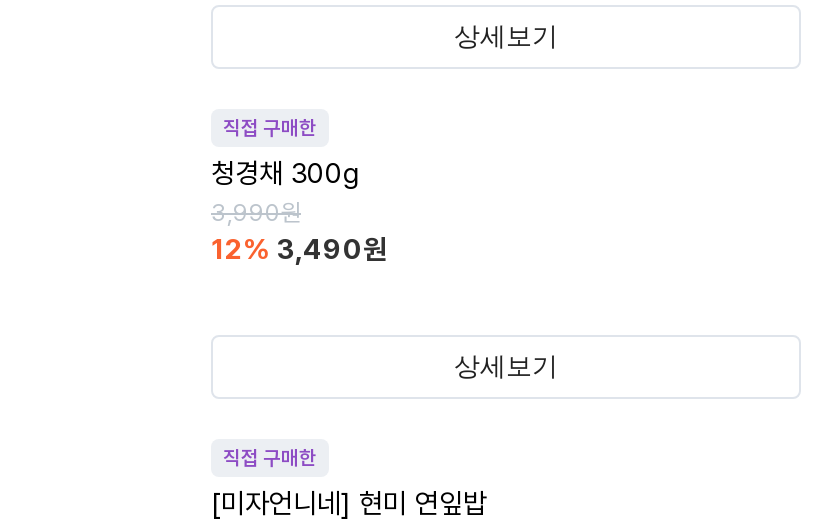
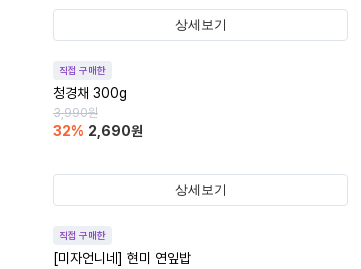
- 12% 3,490원
+ 32% 2,690원
